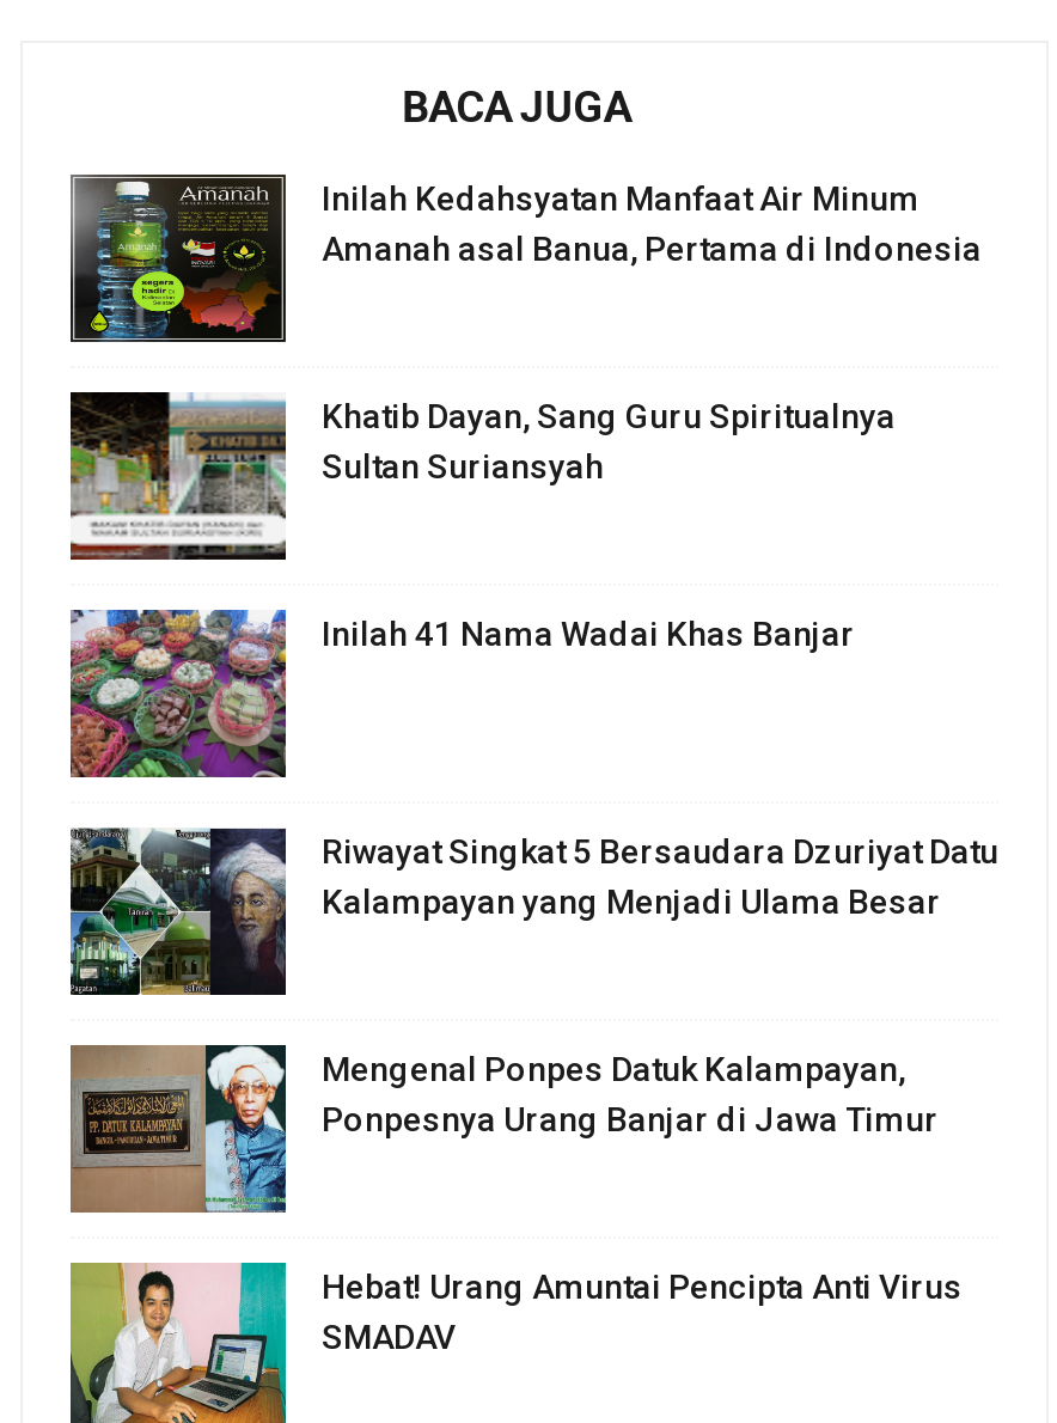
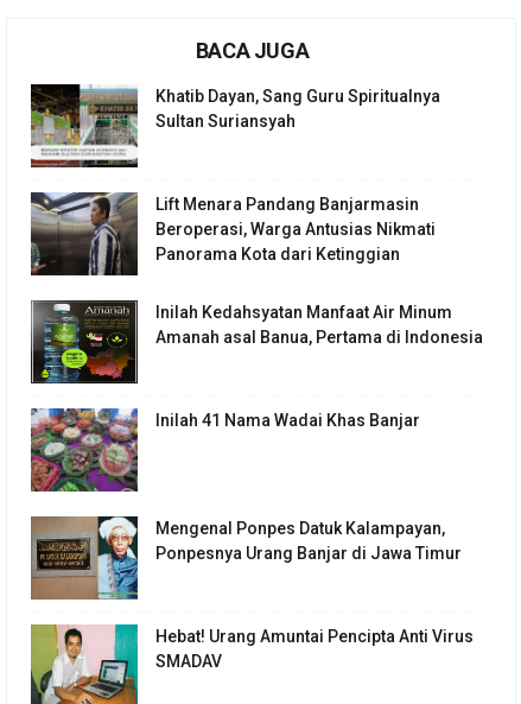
moved down: [image] | Inilah Kedahsyatan Manfaat Air Minum | Amanah asal Banua, Pertama di Indonesia

moved up: [image] | Khatib Dayan, Sang Guru Spiritualnya | Sultan Suriansyah

+ [image]
+ Lift Menara Pandang Banjarmasin
+ Beroperasi, Warga Antusias Nikmati
+ Panorama Kota dari Ketinggian

moved down: [image] | Inilah 41 Nama Wadai Khas Banjar

- [image]
- Riwayat Singkat 5 Bersaudara Dzuriyat Datu
- Kalampayan yang Menjadi Ulama Besar
